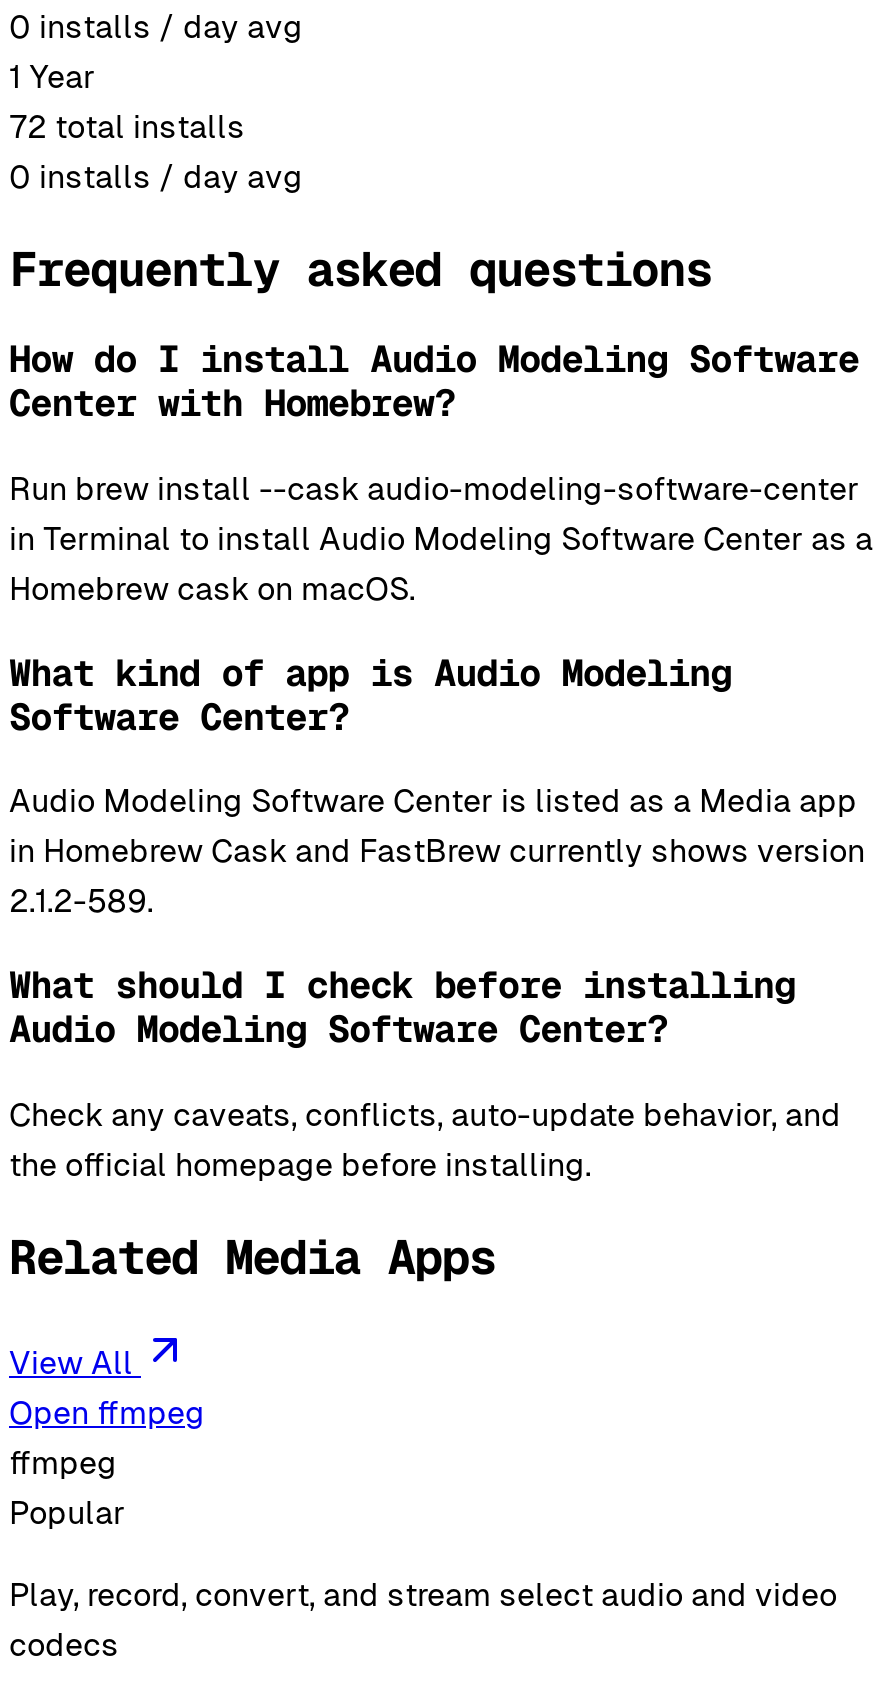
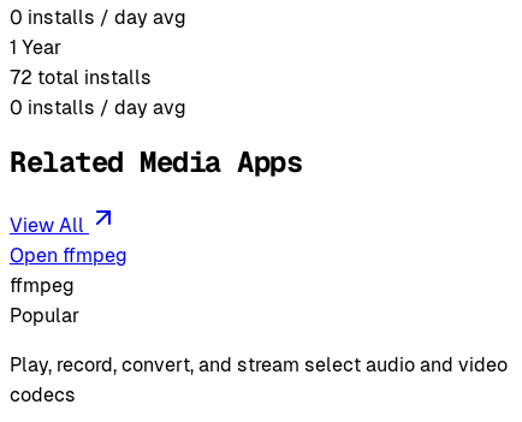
- Frequently asked questions
- How do I install Audio Modeling Software
- Center with Homebrew?
- Run brew install --cask audio-modeling-software-center
- in Terminal to install Audio Modeling Software Center as a
- Homebrew cask on macOS.
- What kind of app is Audio Modeling
- Software Center?
- Audio Modeling Software Center is listed as a Media app
- in Homebrew Cask and FastBrew currently shows version
- 2.1.2-589.
- What should I check before installing
- Audio Modeling Software Center?
- Check any caveats, conflicts, auto-update behavior, and
- the official homepage before installing.
